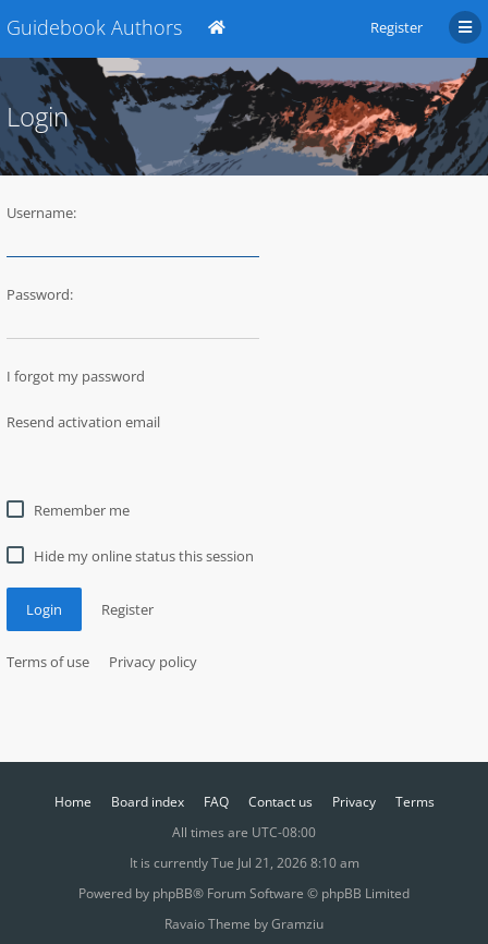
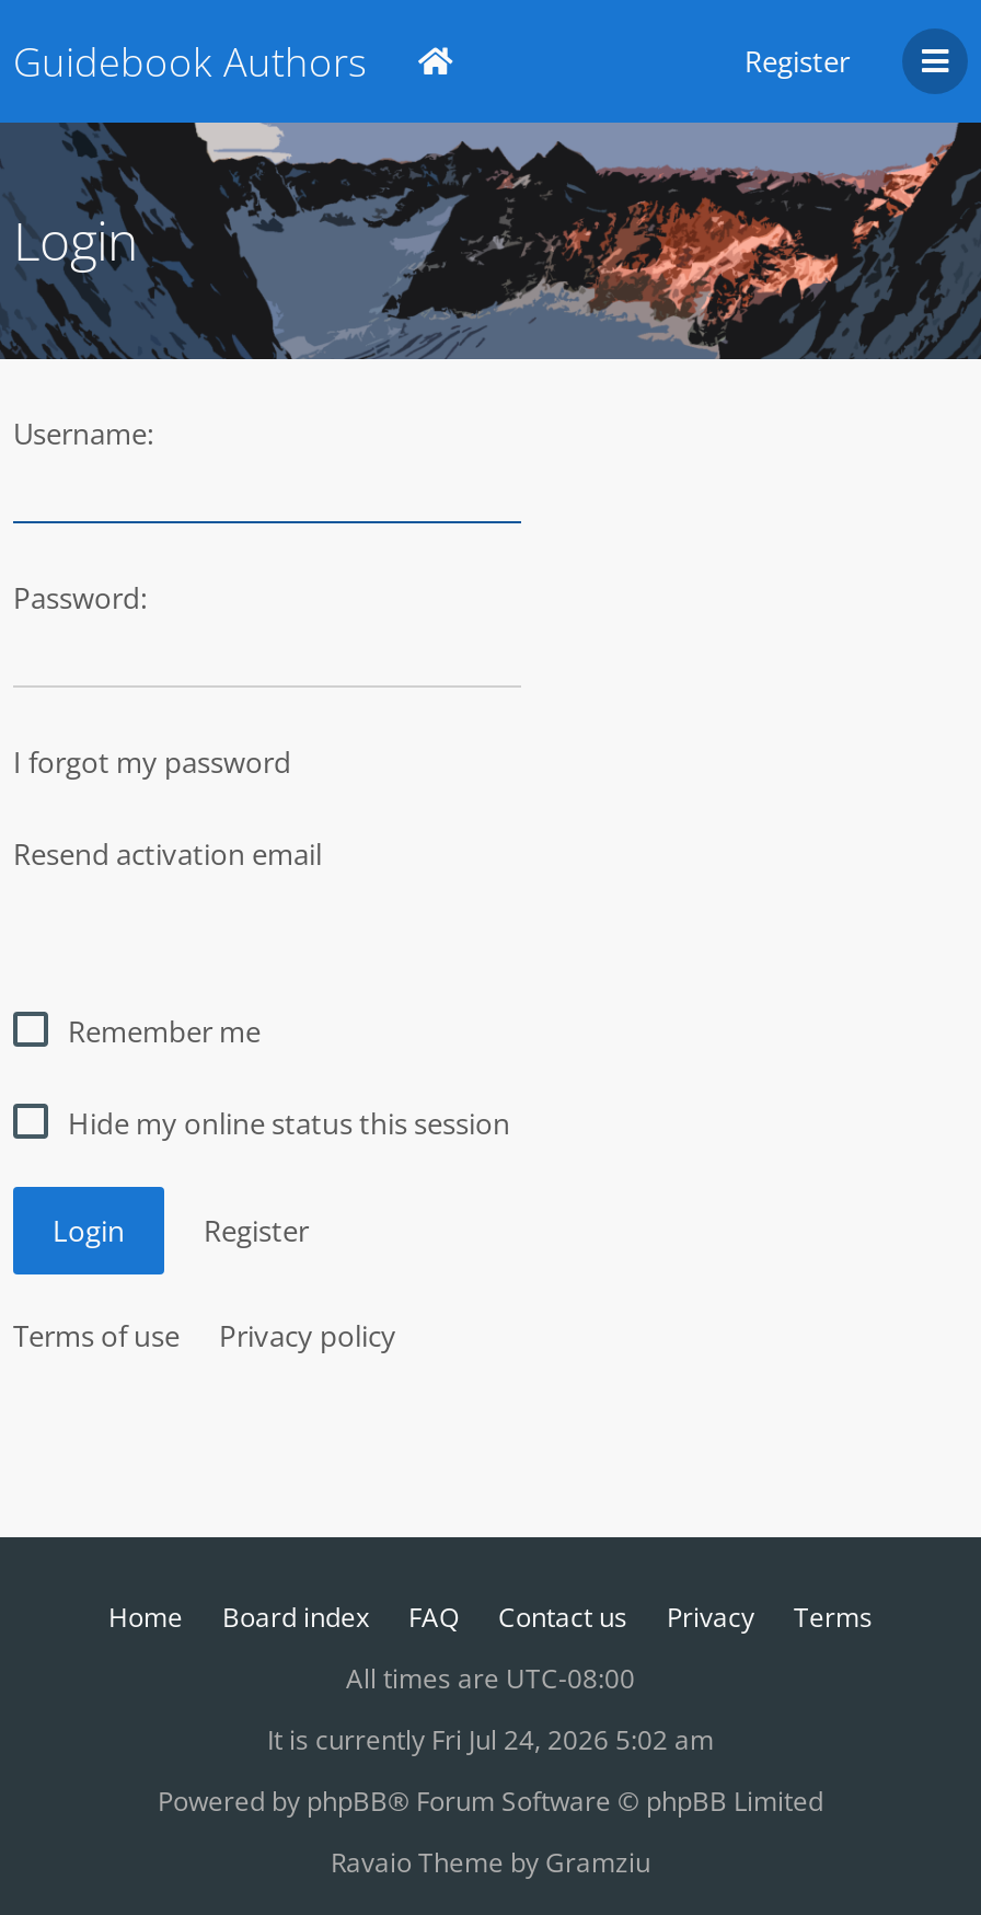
- It is currently Tue Jul 21, 2026 8:10 am
+ It is currently Fri Jul 24, 2026 5:02 am
